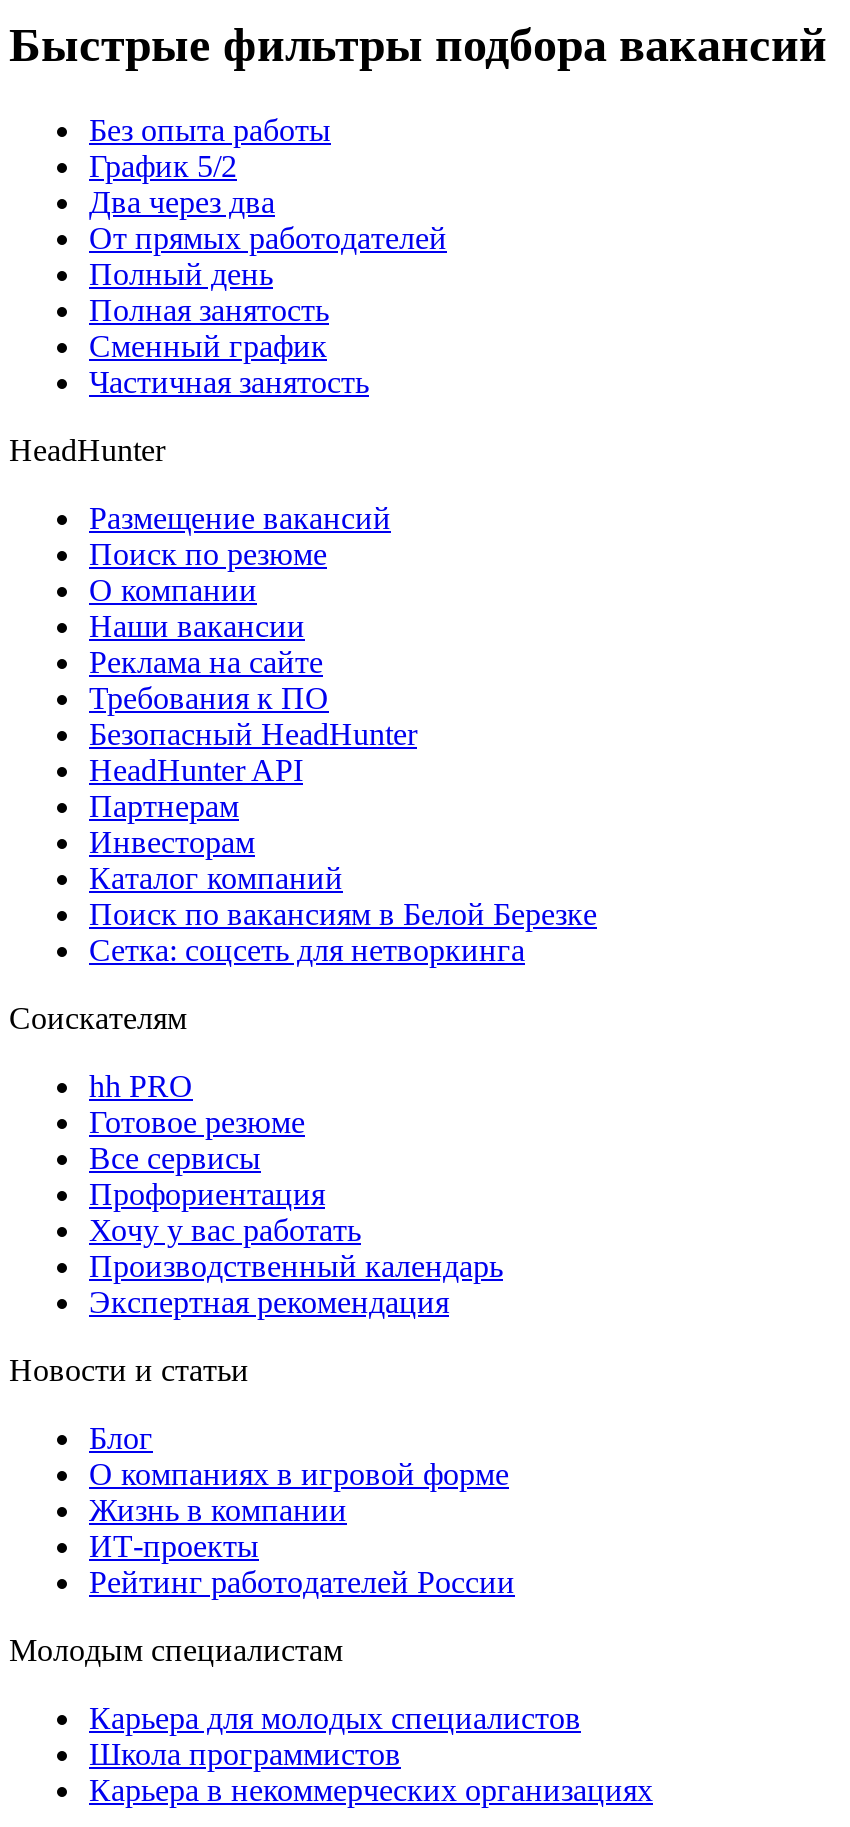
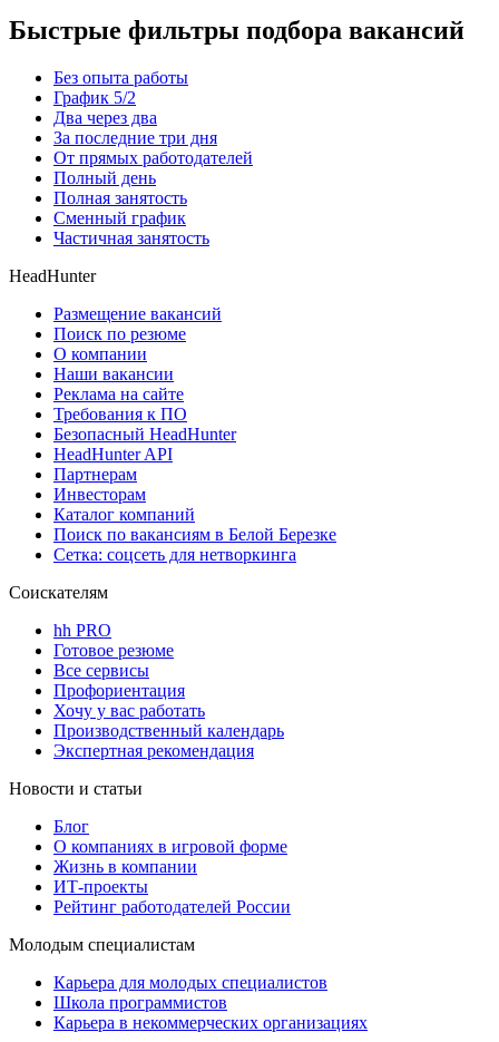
+ За последние три дня
